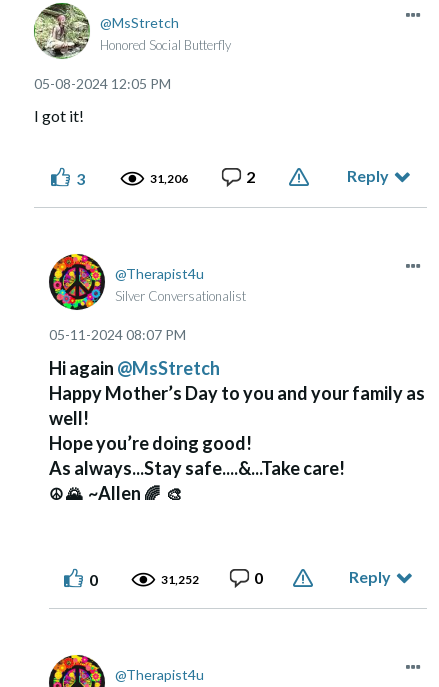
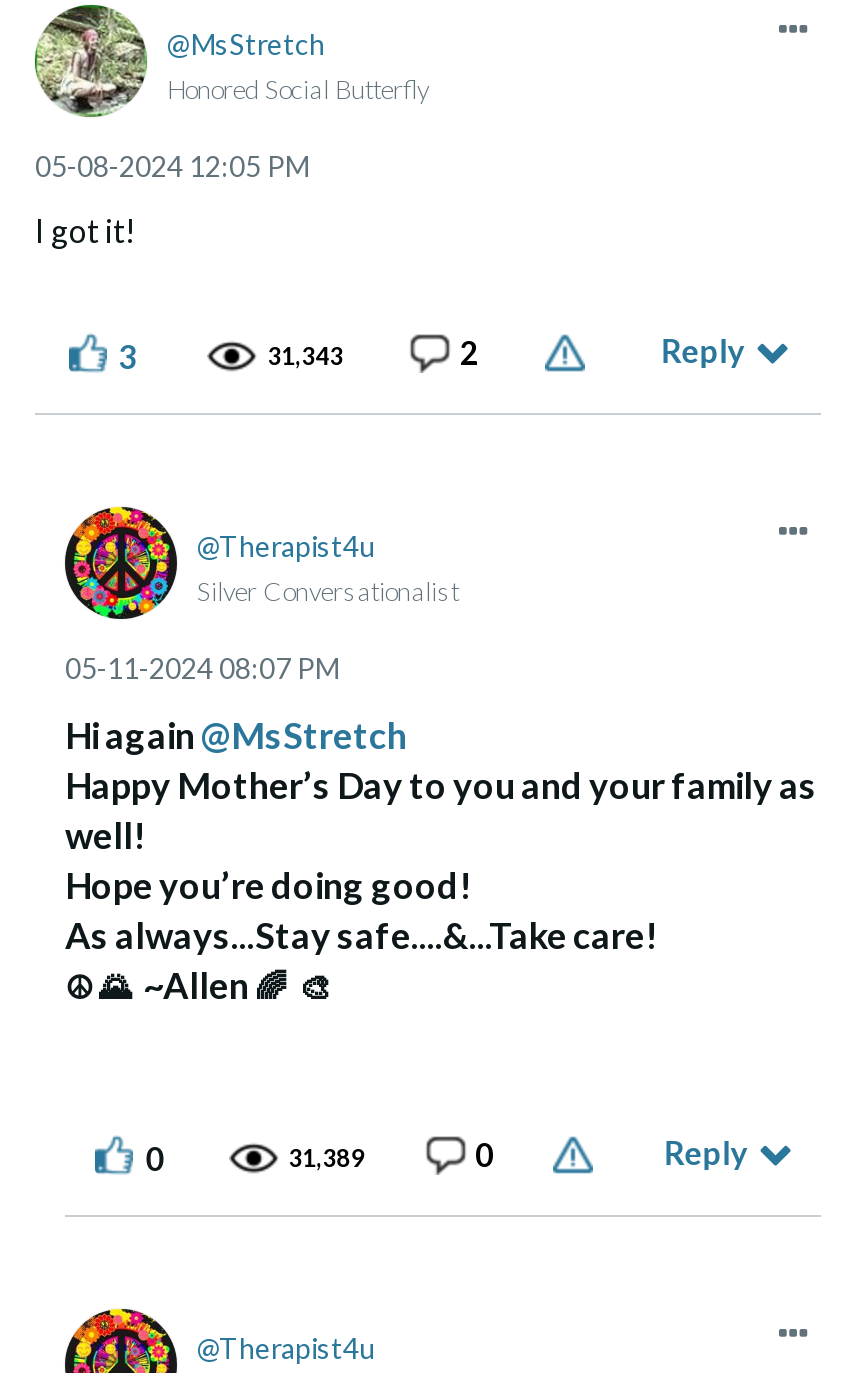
- 31,206
+ 31,343

- 31,252
+ 31,389
